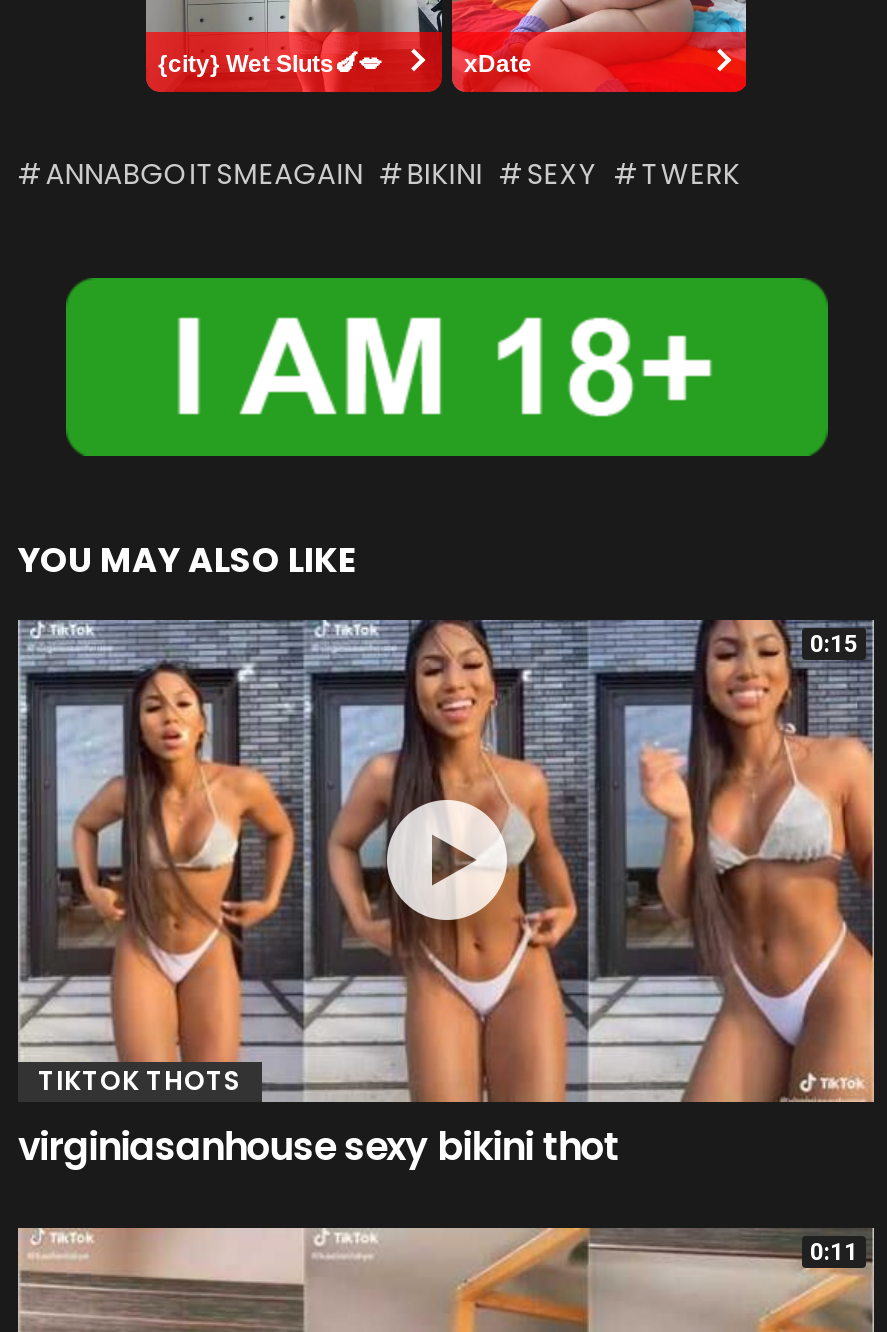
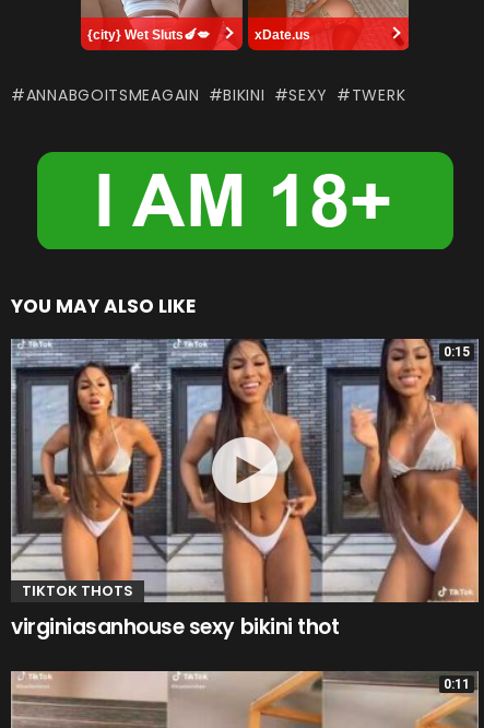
- xDate
+ xDate.us
